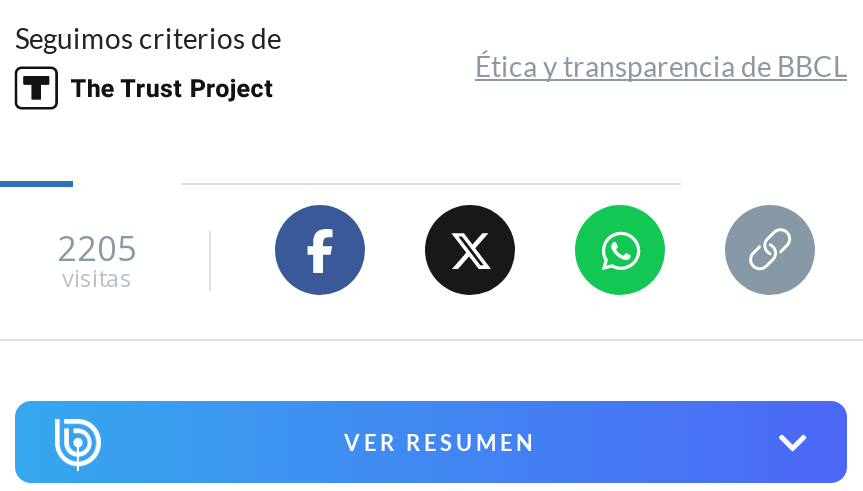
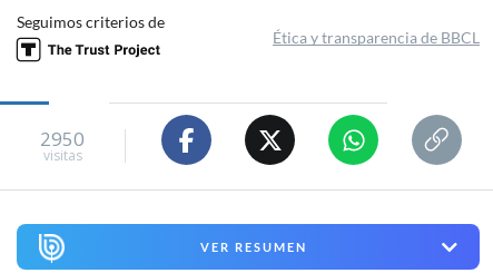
- 2205
+ 2950
